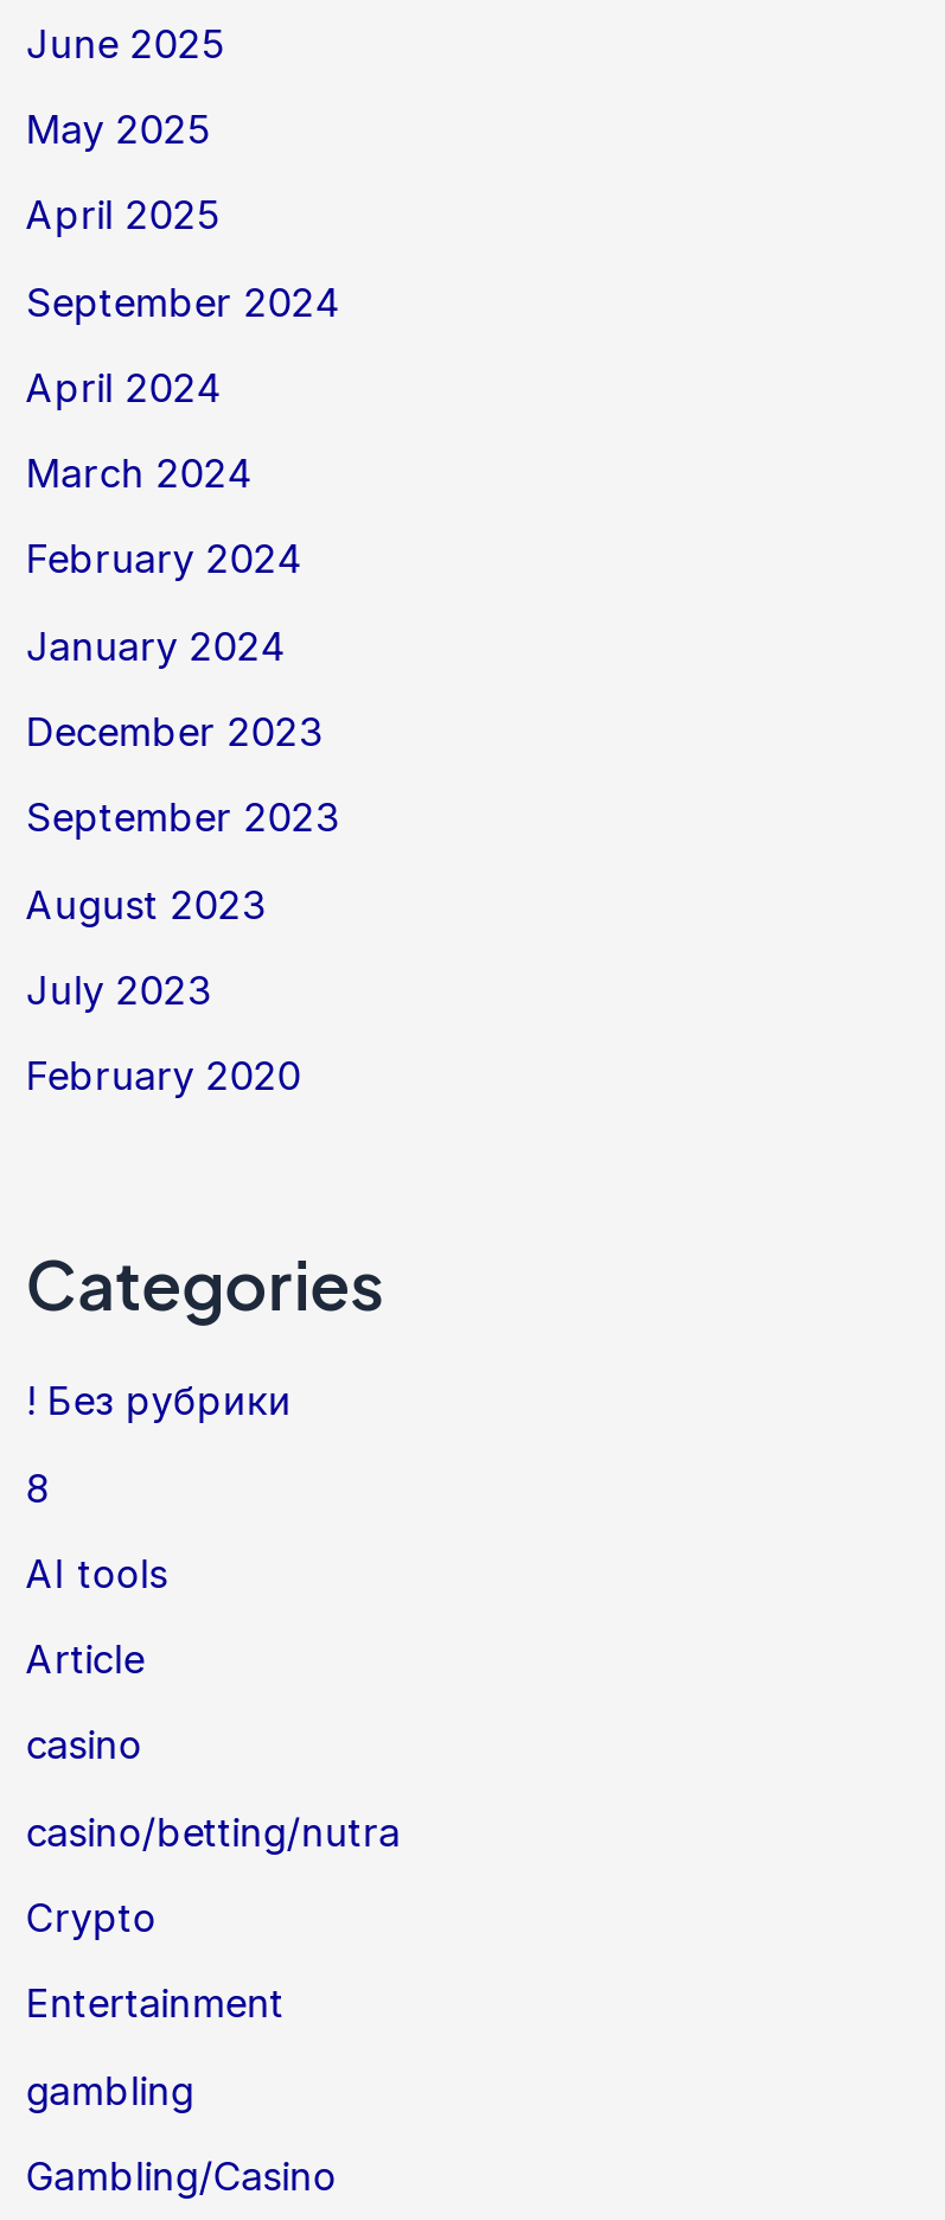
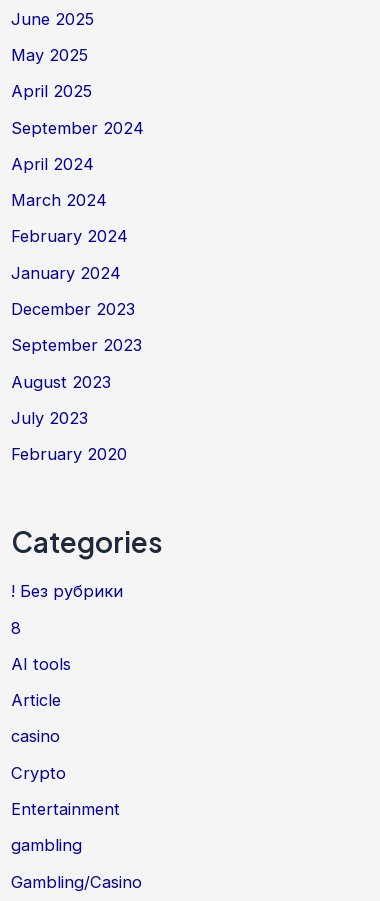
- casino/betting/nutra
